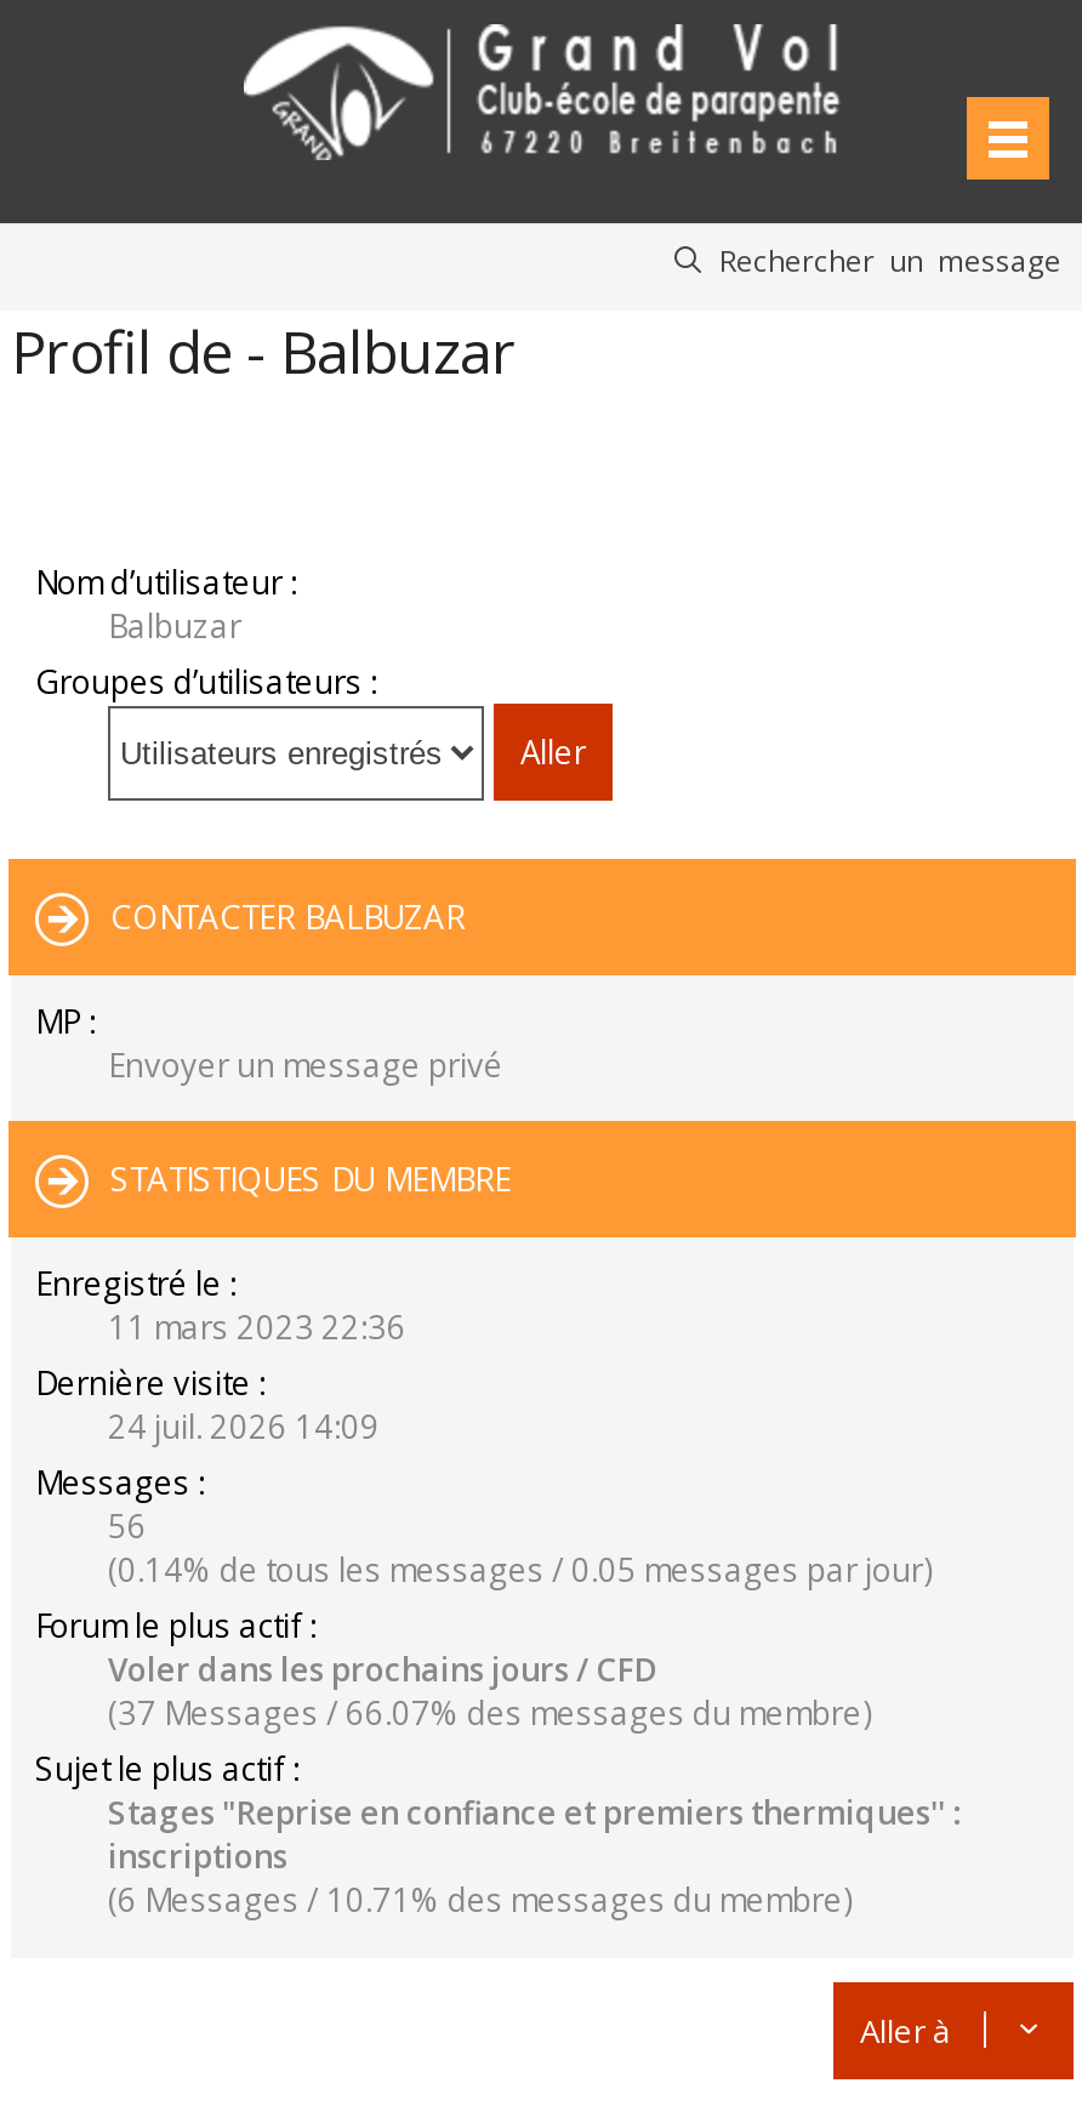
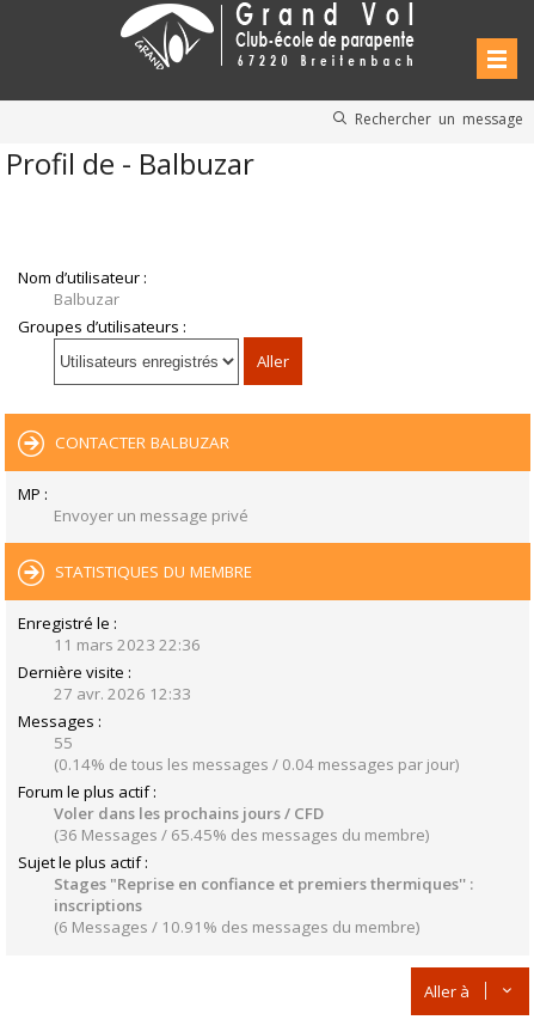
- 24 juil. 2026 14:09
+ 27 avr. 2026 12:33

- 56
+ 55

- (0.14% de tous les messages / 0.05 messages par jour)
+ (0.14% de tous les messages / 0.04 messages par jour)

- (37 Messages / 66.07% des messages du membre)
+ (36 Messages / 65.45% des messages du membre)

- (6 Messages / 10.71% des messages du membre)
+ (6 Messages / 10.91% des messages du membre)
